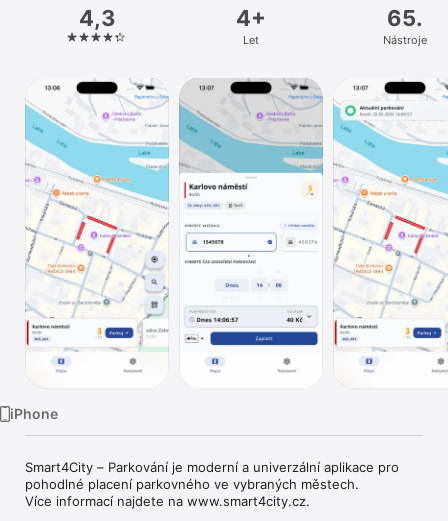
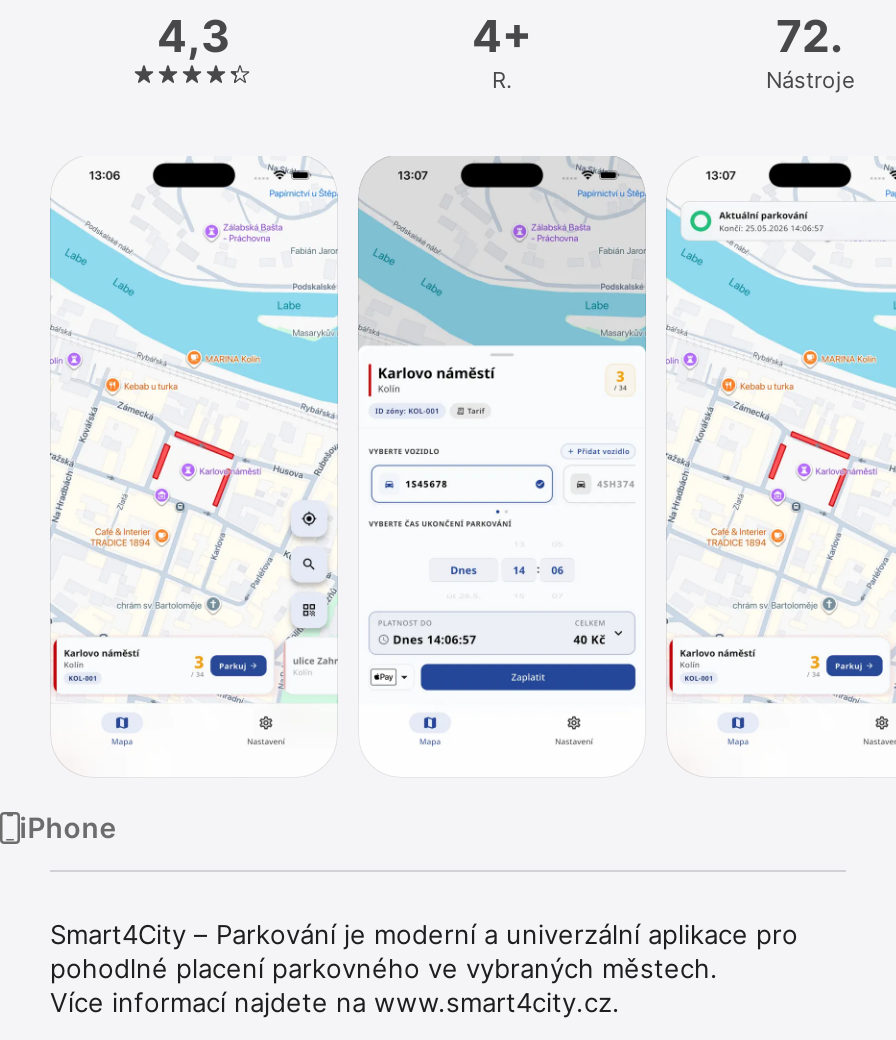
- 65.
+ 72.

- Let
+ R.
